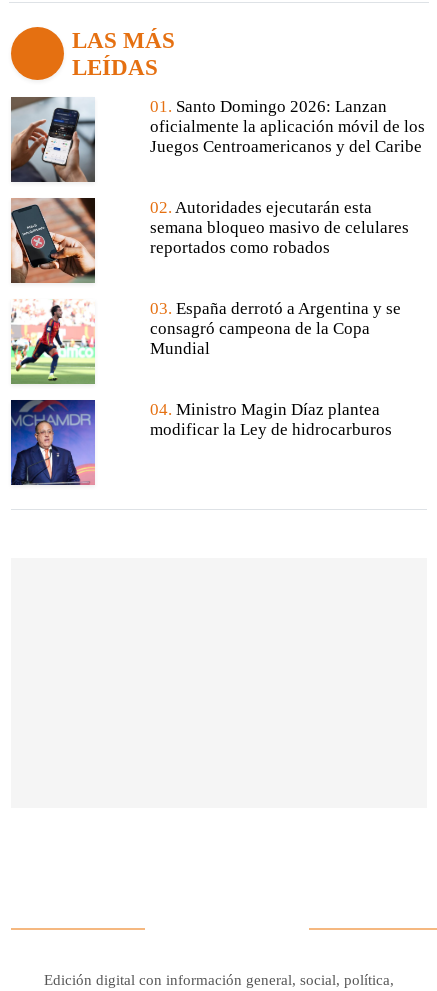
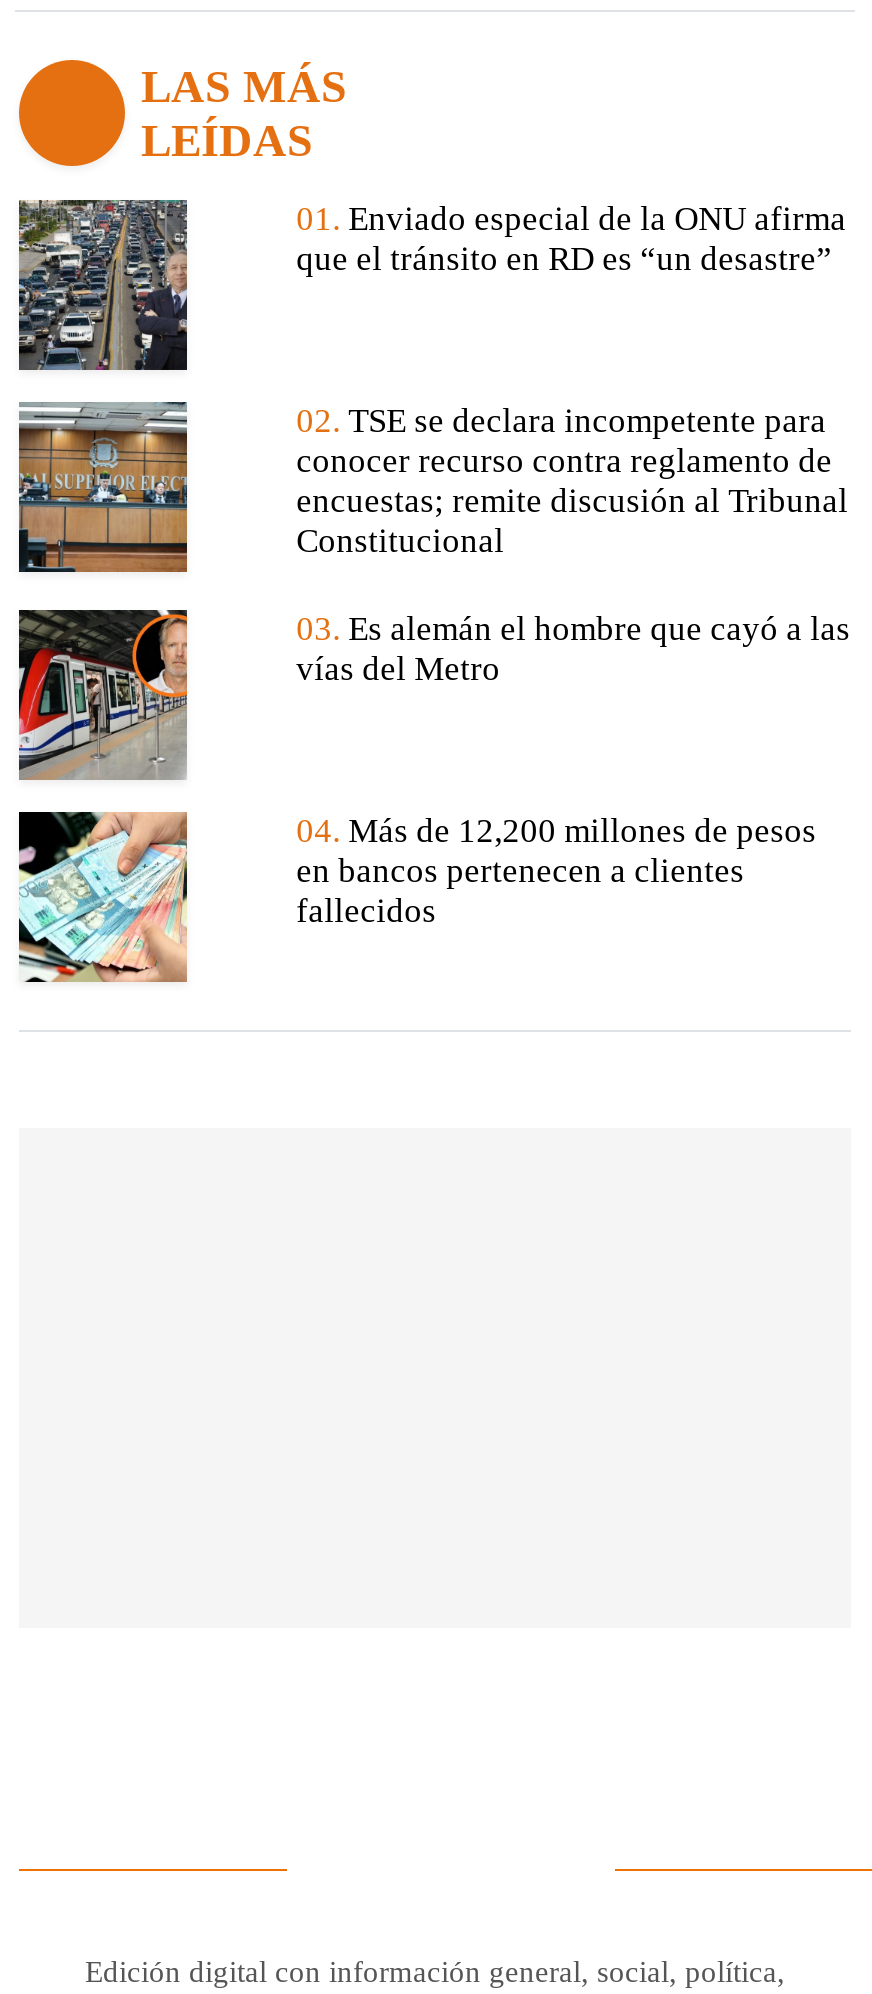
- [image]
+ [image]

- 01. Santo Domingo 2026: Lanzan
- oficialmente la aplicación móvil de los
- Juegos Centroamericanos y del Caribe
+ 01. Enviado especial de la ONU afirma
+ que el tránsito en RD es “un desastre”

- [image]
+ [image]

- 02. Autoridades ejecutarán esta
- semana bloqueo masivo de celulares
- reportados como robados
+ 02. TSE se declara incompetente para
+ conocer recurso contra reglamento de
+ encuestas; remite discusión al Tribunal
+ Constitucional

- [image]
+ [image]

- 03. España derrotó a Argentina y se
- consagró campeona de la Copa
- Mundial
+ 03. Es alemán el hombre que cayó a las
+ vías del Metro

- [image]
+ [image]

- 04. Ministro Magin Díaz plantea
- modificar la Ley de hidrocarburos
+ 04. Más de 12,200 millones de pesos
+ en bancos pertenecen a clientes
+ fallecidos
